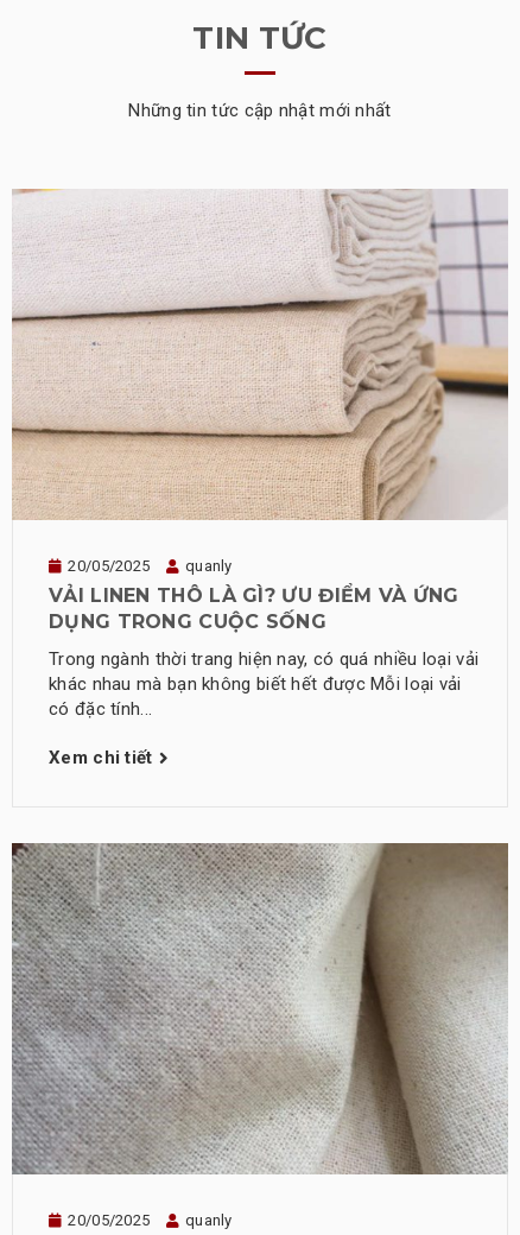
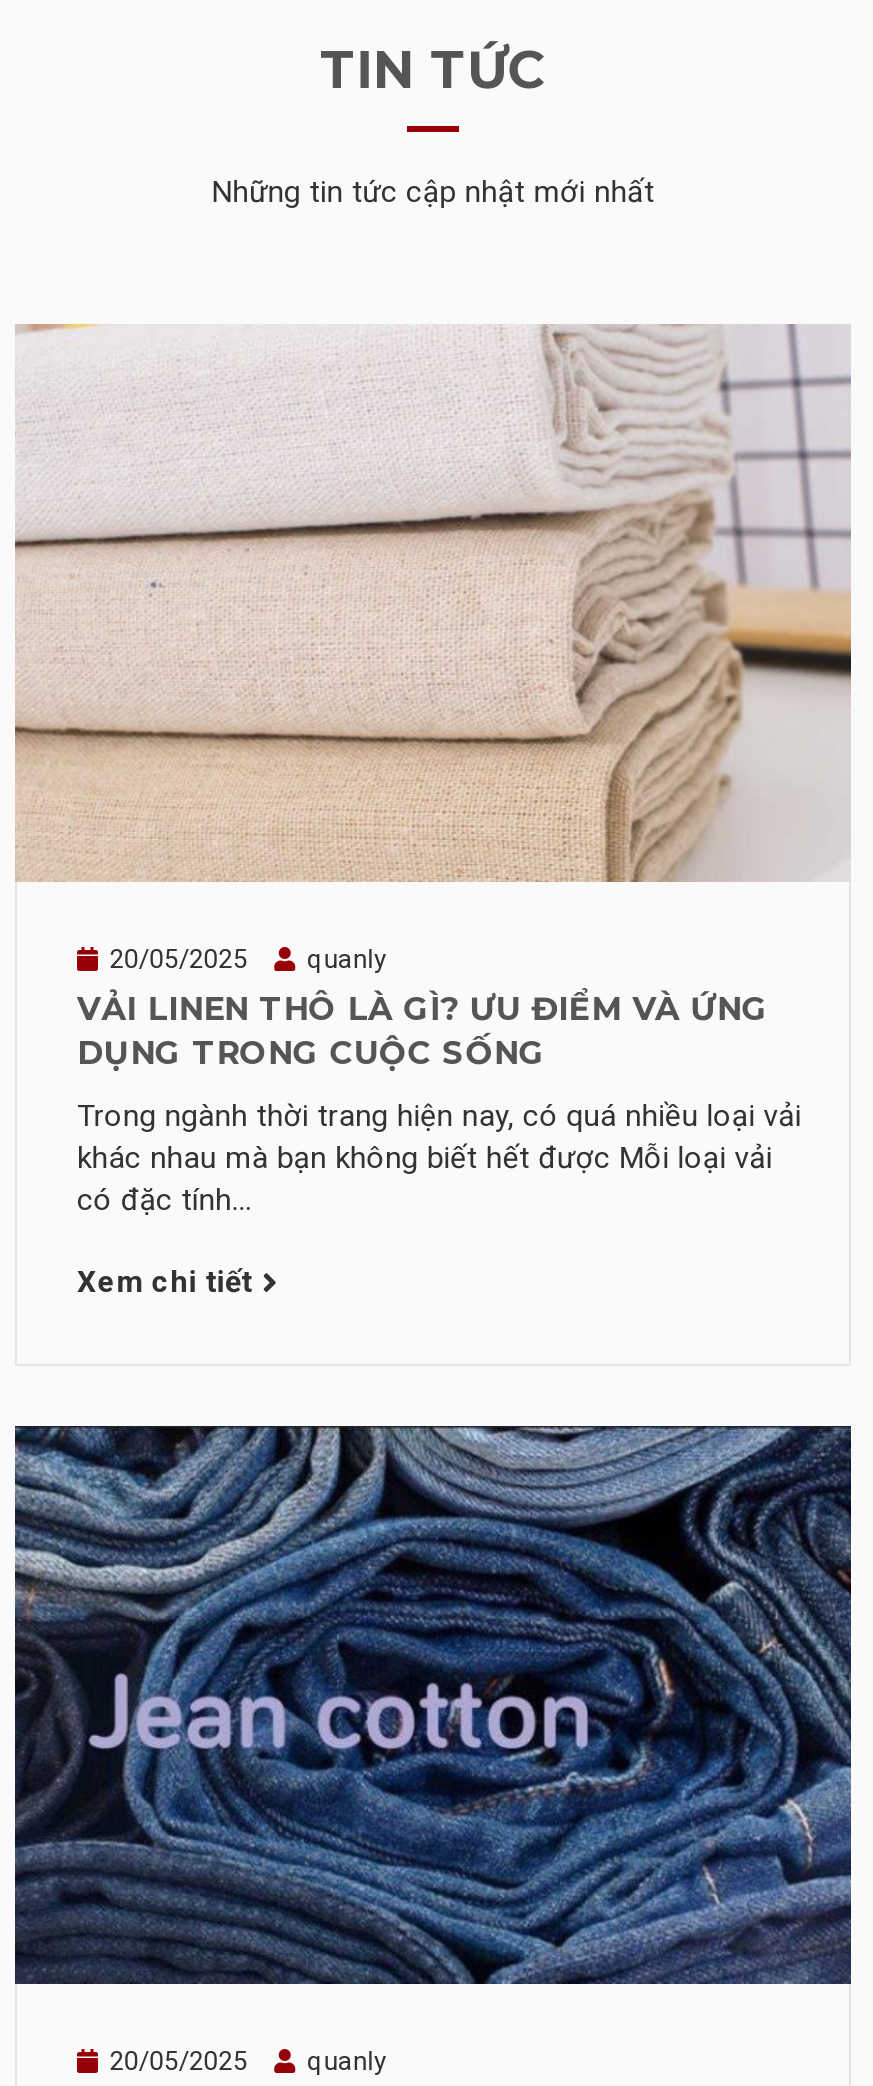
- [image]
+ [image]
